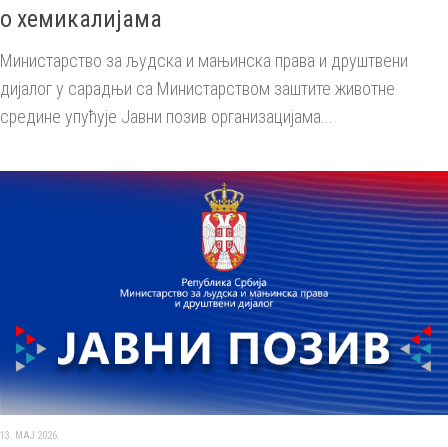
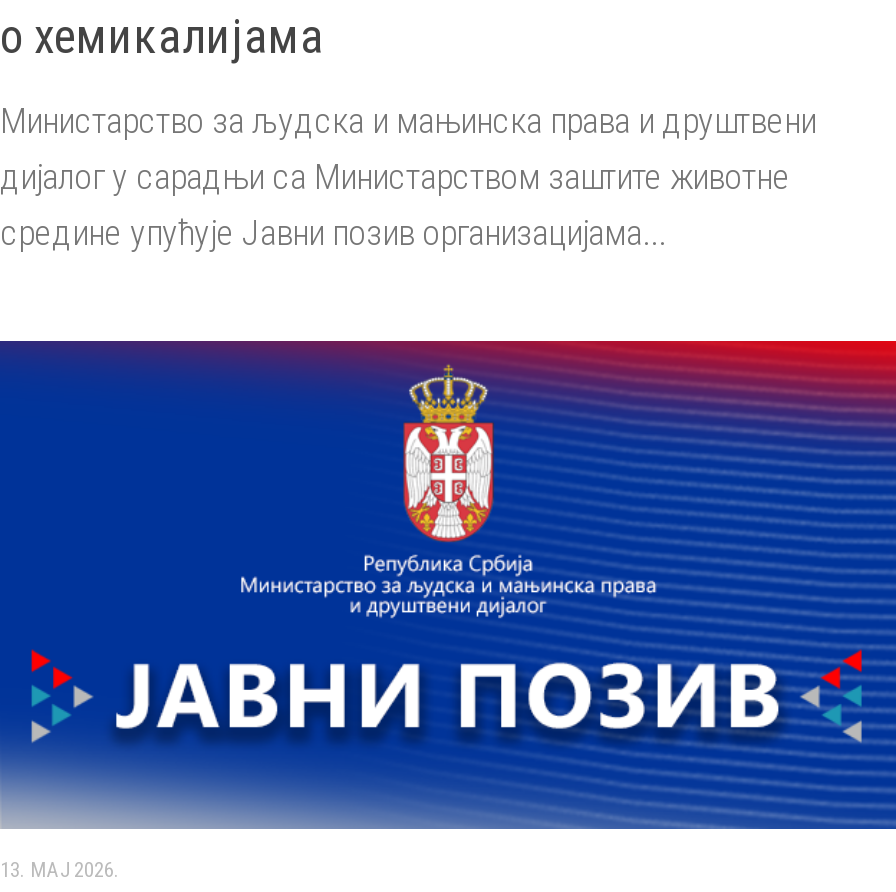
- средине упућује Јавни позив организацијама...
+ средине упућује Jaвни пoзив организацијама...
